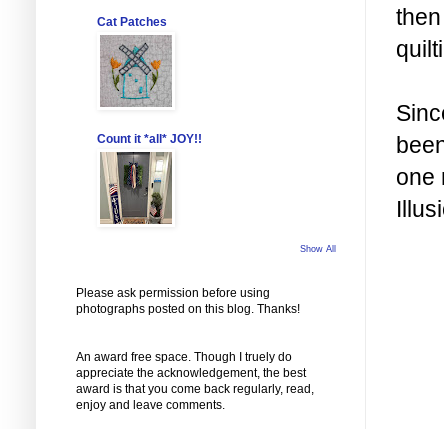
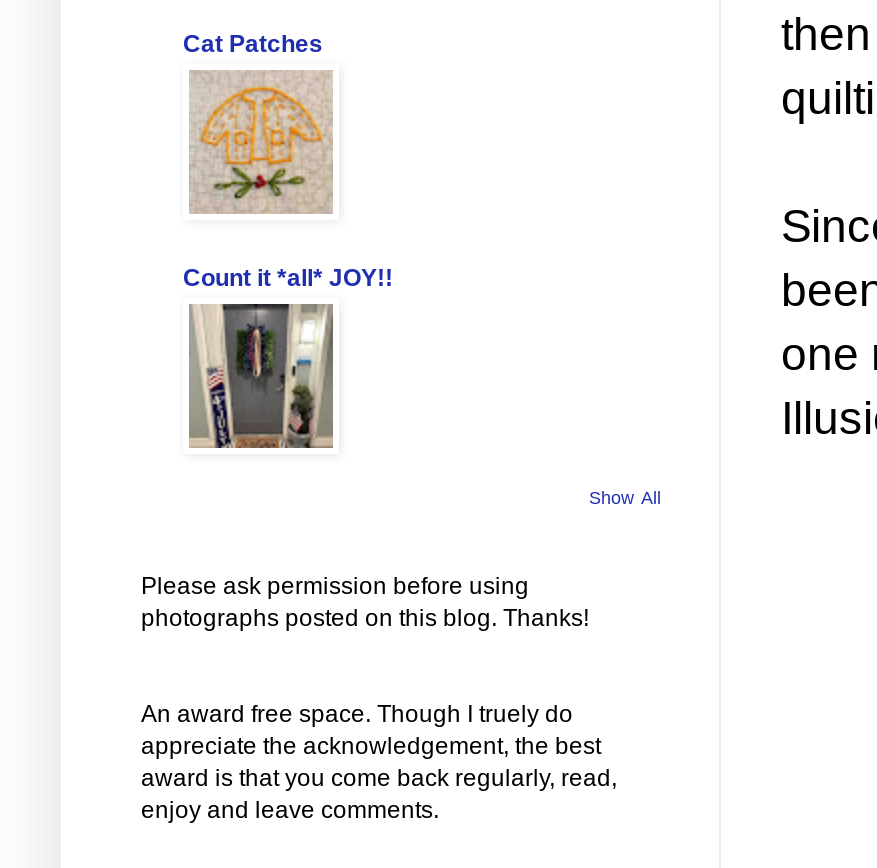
- [image]
+ [image]
